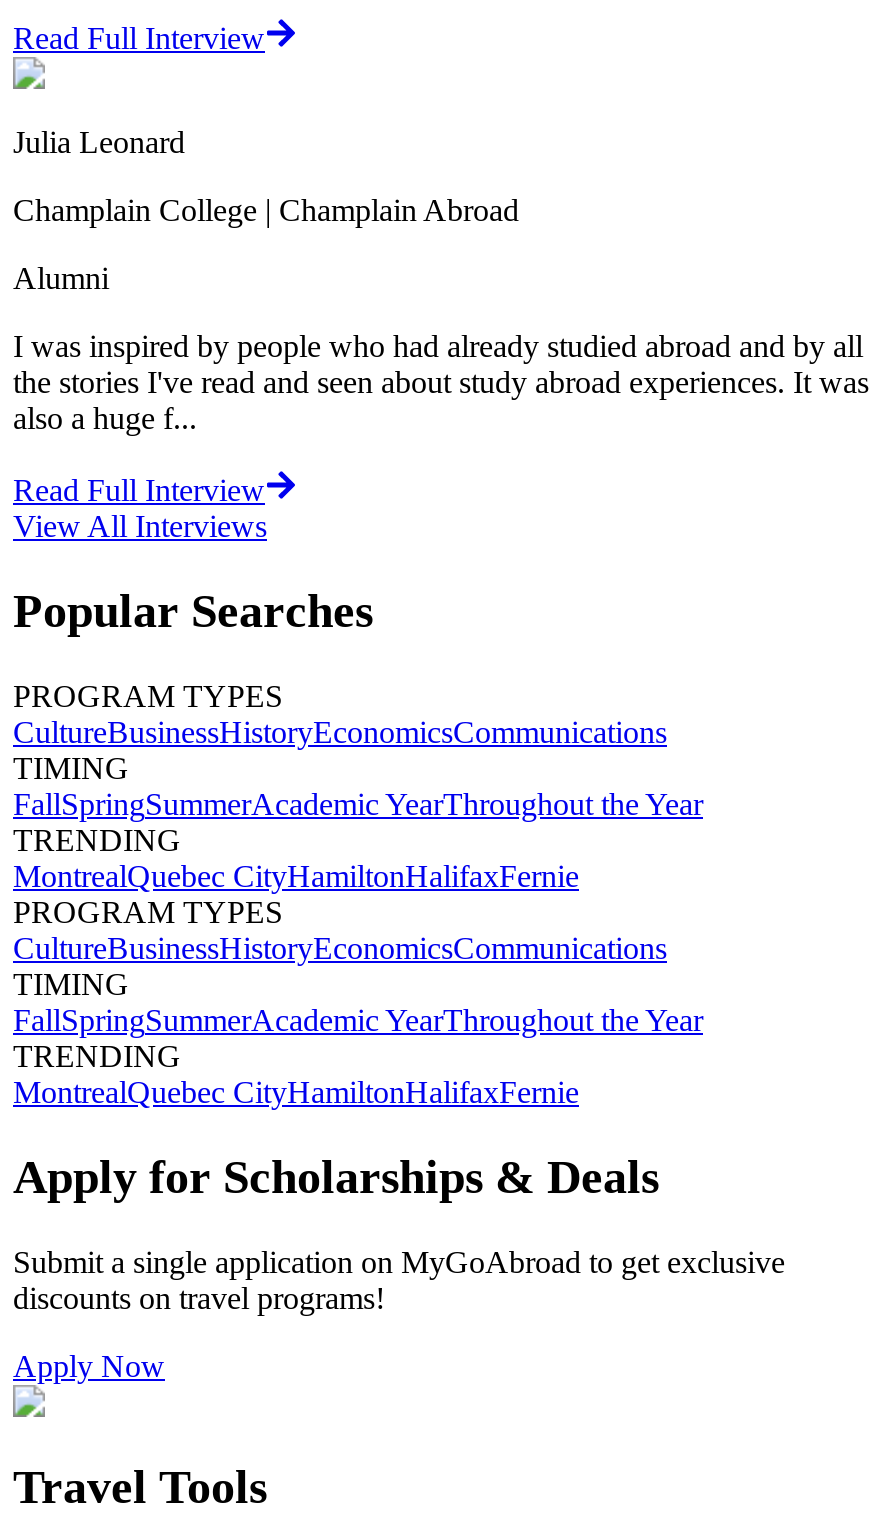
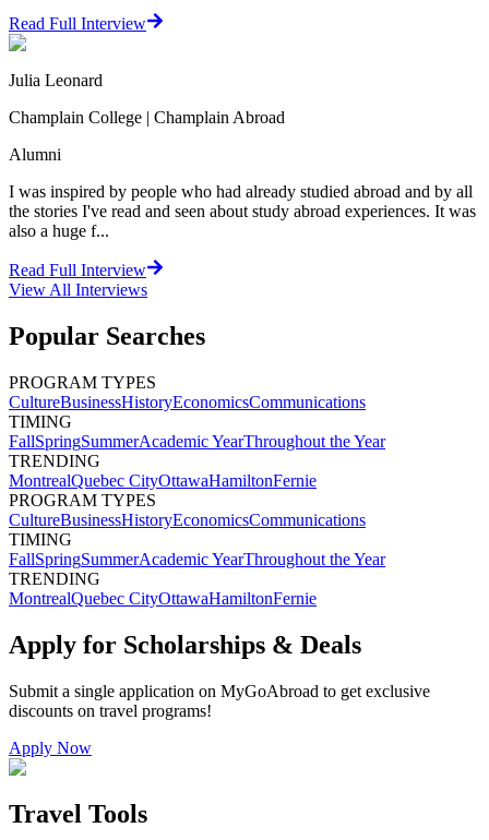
- MontrealQuebec CityHamiltonHalifaxFernie
+ MontrealQuebec CityOttawaHamiltonFernie

- MontrealQuebec CityHamiltonHalifaxFernie
+ MontrealQuebec CityOttawaHamiltonFernie
